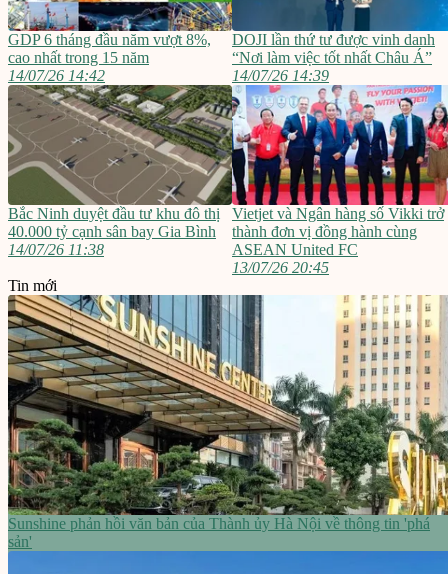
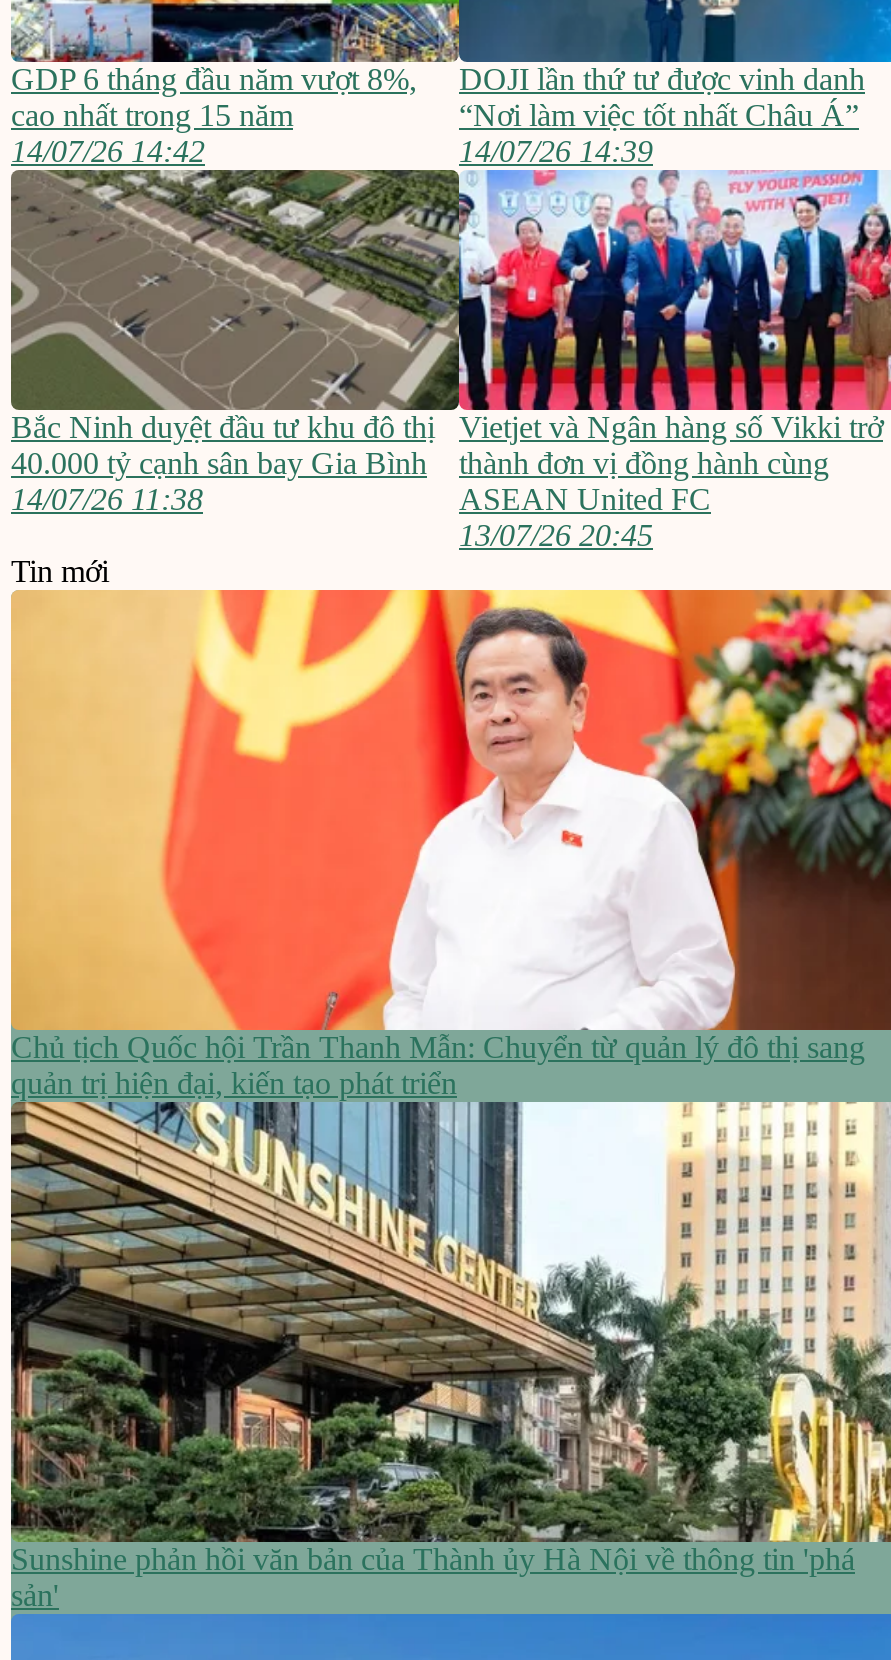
+ [image]
+ Chủ tịch Quốc hội Trần Thanh Mẫn: Chuyển từ quản lý đô thị sang
+ quản trị hiện đại, kiến tạo phát triển
